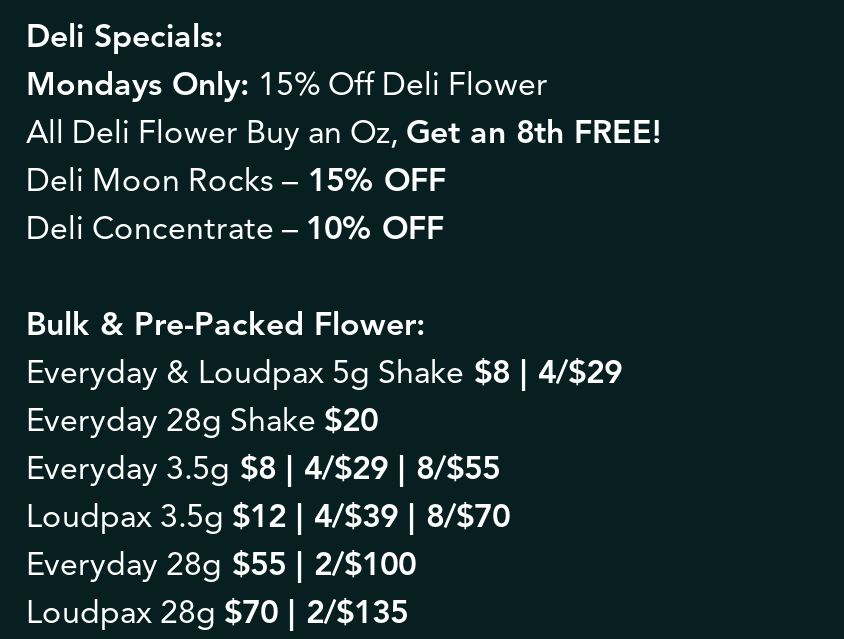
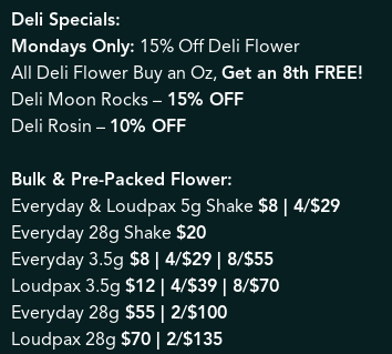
- Deli Concentrate – 10% OFF
+ Deli Rosin – 10% OFF
